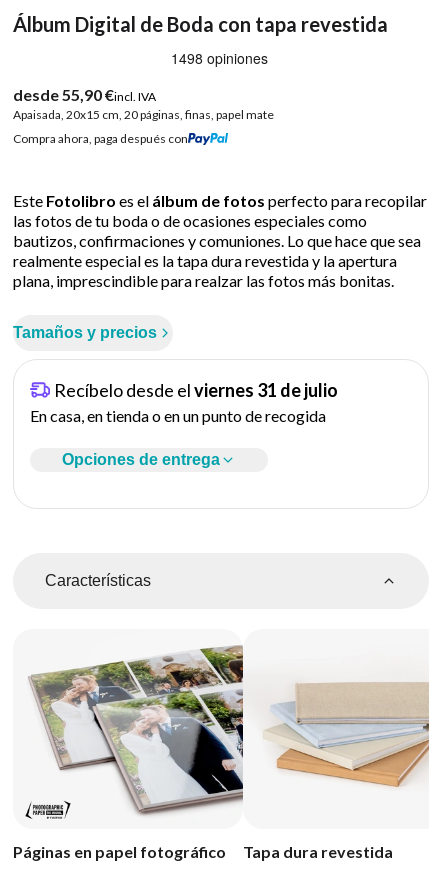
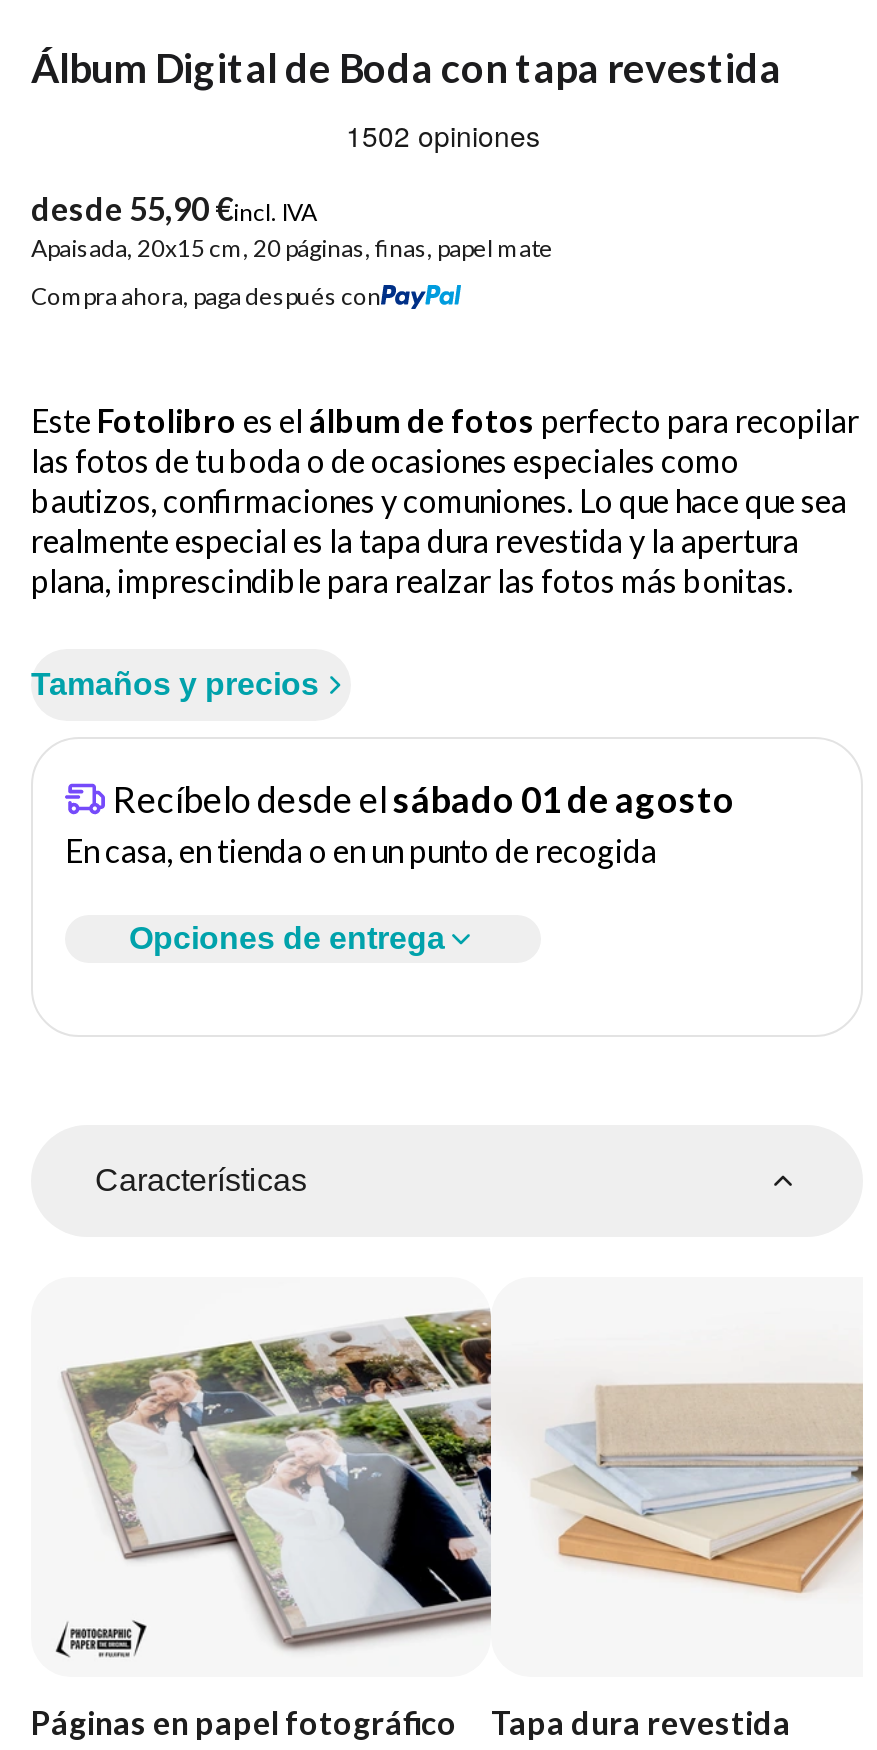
- Recíbelo desde el viernes 31 de julio
+ Recíbelo desde el sábado 01 de agosto
